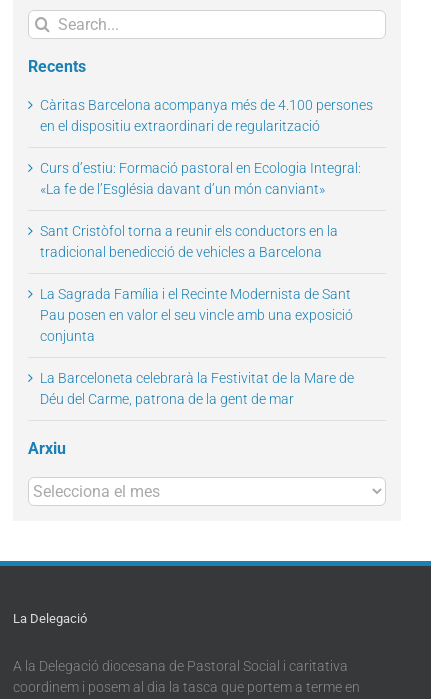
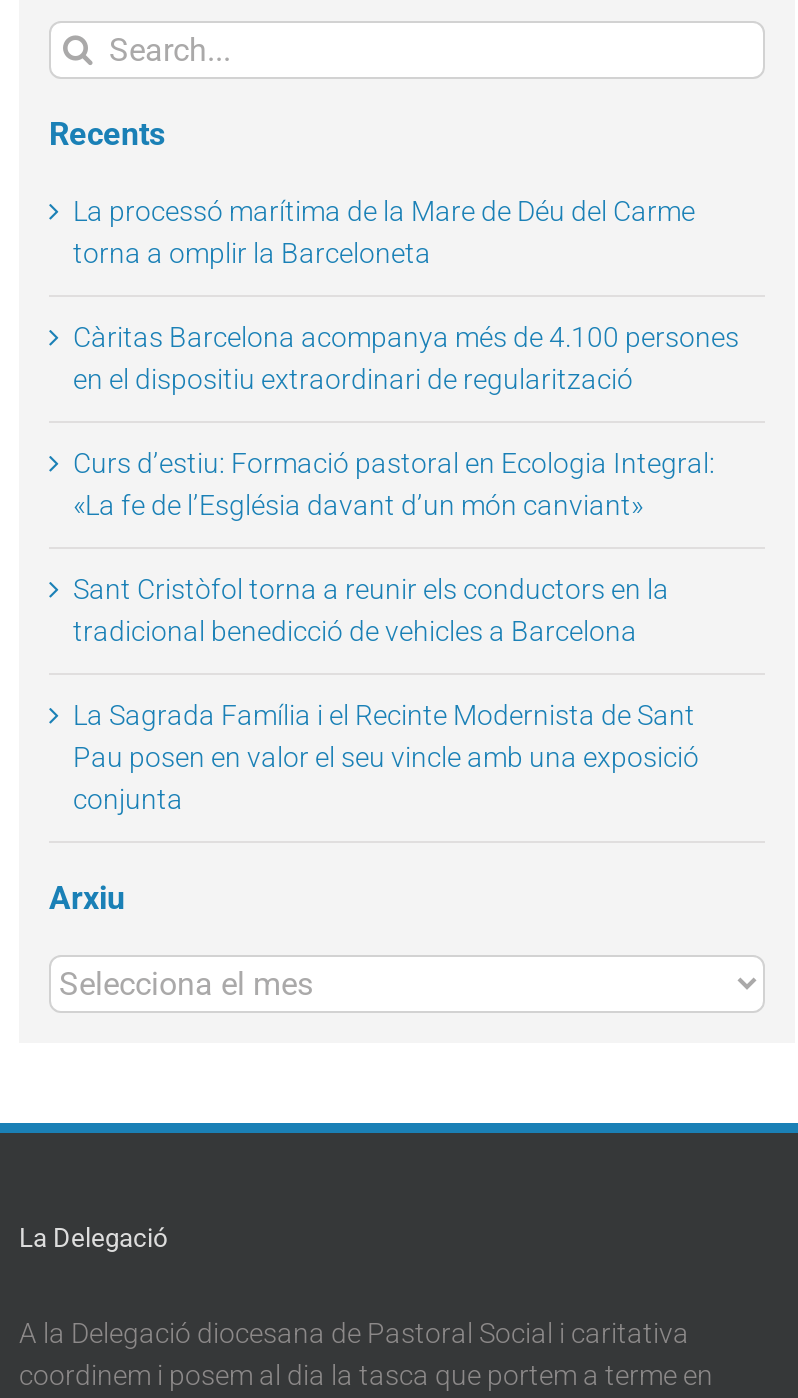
+ La processó marítima de la Mare de Déu del Carme
+ torna a omplir la Barceloneta

moved down: Càritas Barcelona acompanya més de 4.100 persones | en el dispositiu extraordinari de regularització | Curs d’estiu: Formació pastoral en Ecologia Integral: | ... | Pau posen en valor el seu vincle amb una exposició | conjunta

- La Barceloneta celebrarà la Festivitat de la Mare de
- Déu del Carme, patrona de la gent de mar
